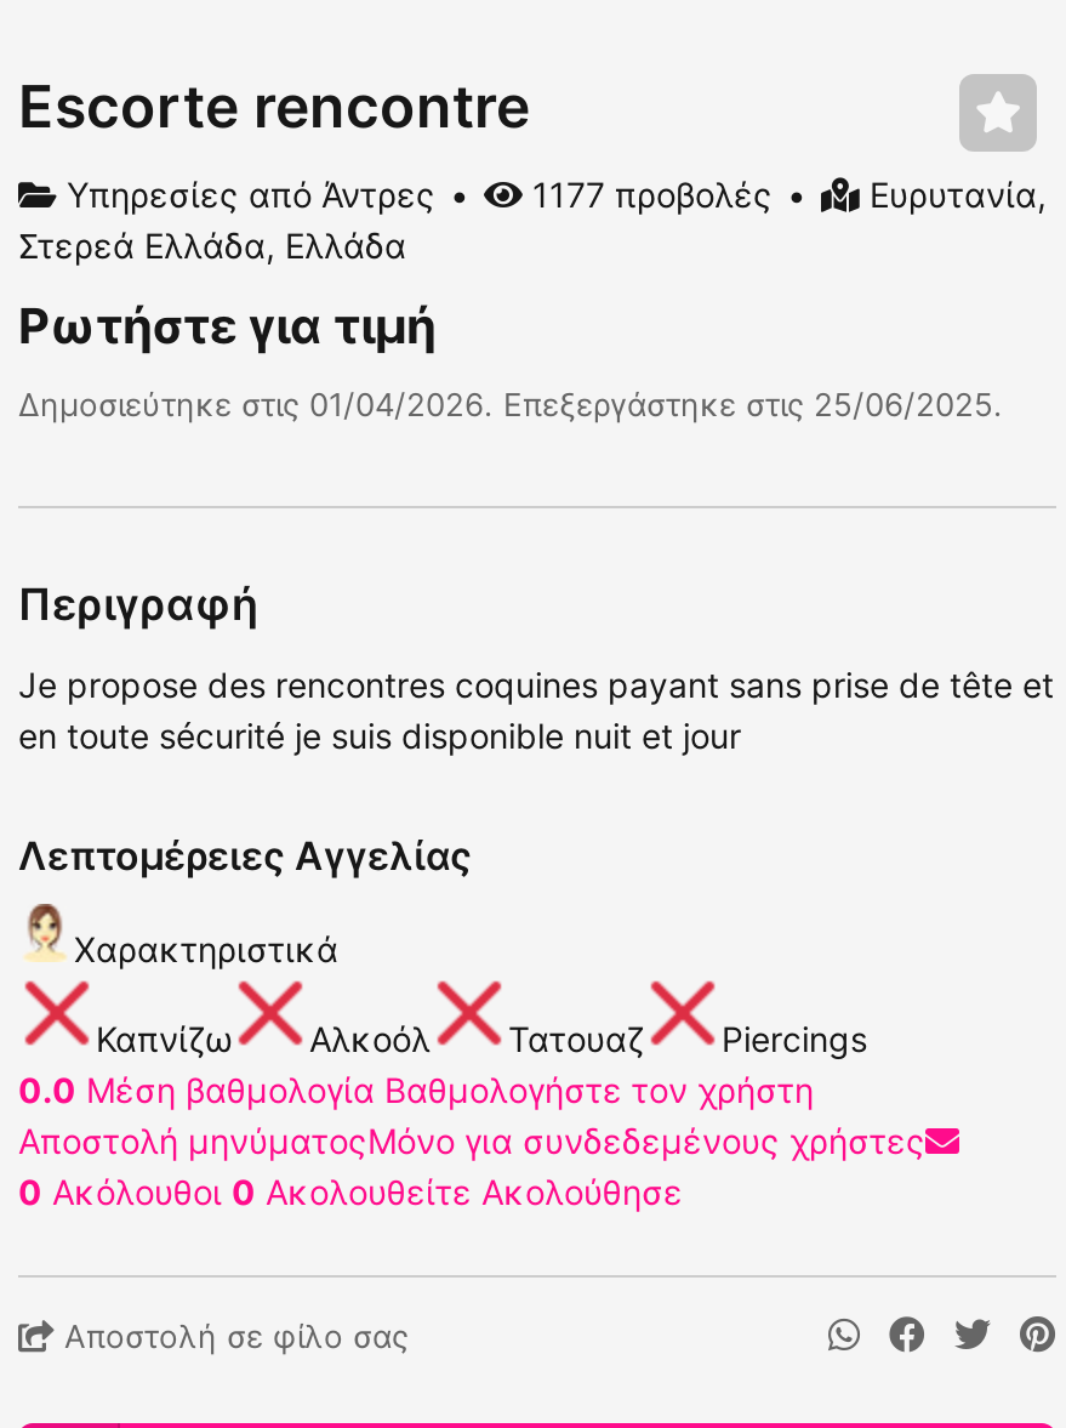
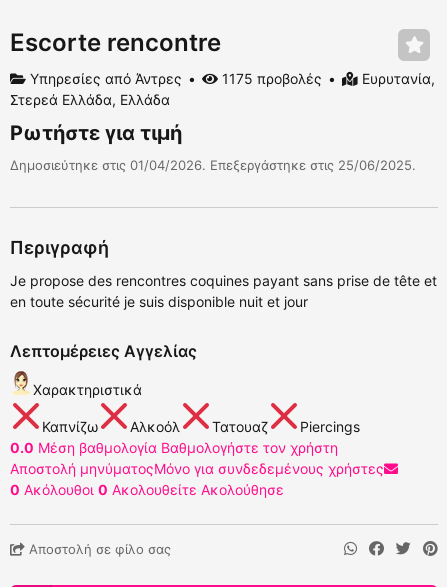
- 1177 προβολές
+ 1175 προβολές
